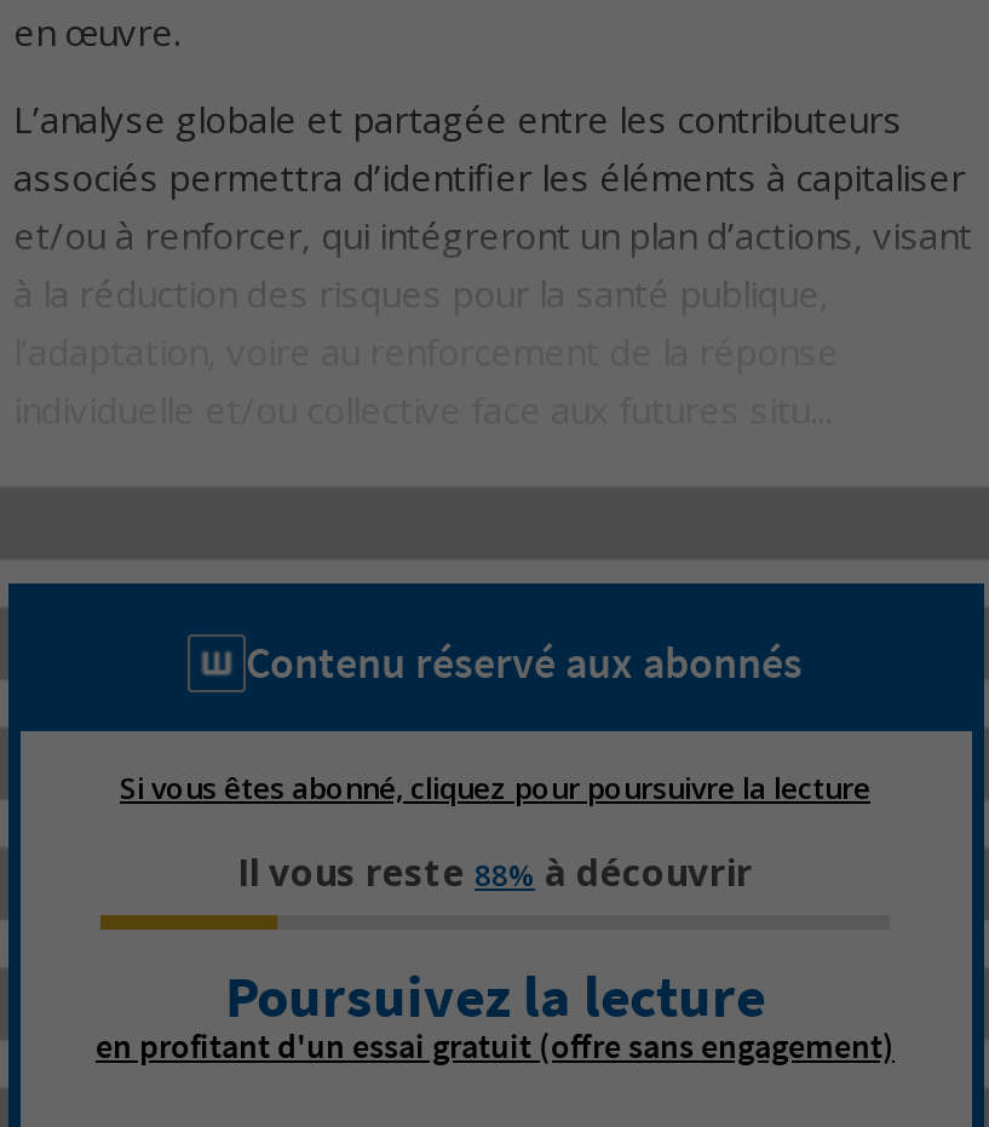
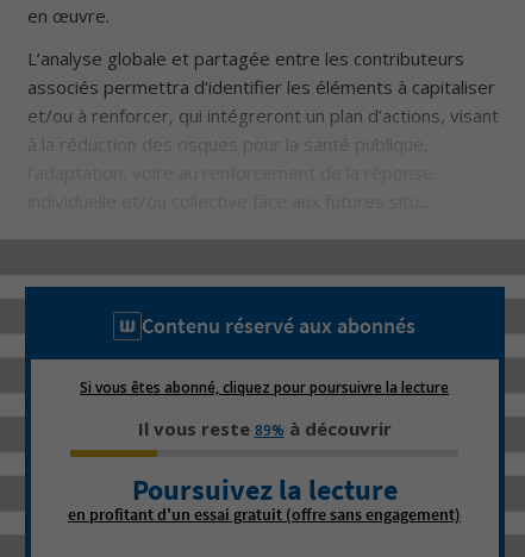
- Il vous reste 88% à découvrir
+ Il vous reste 89% à découvrir
